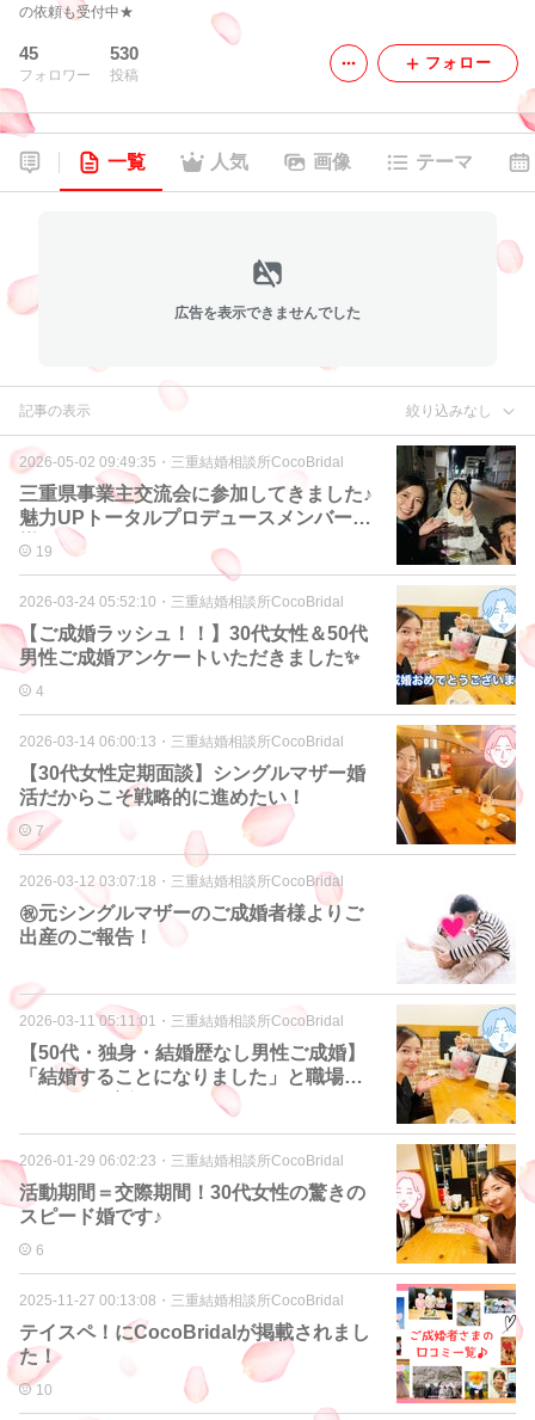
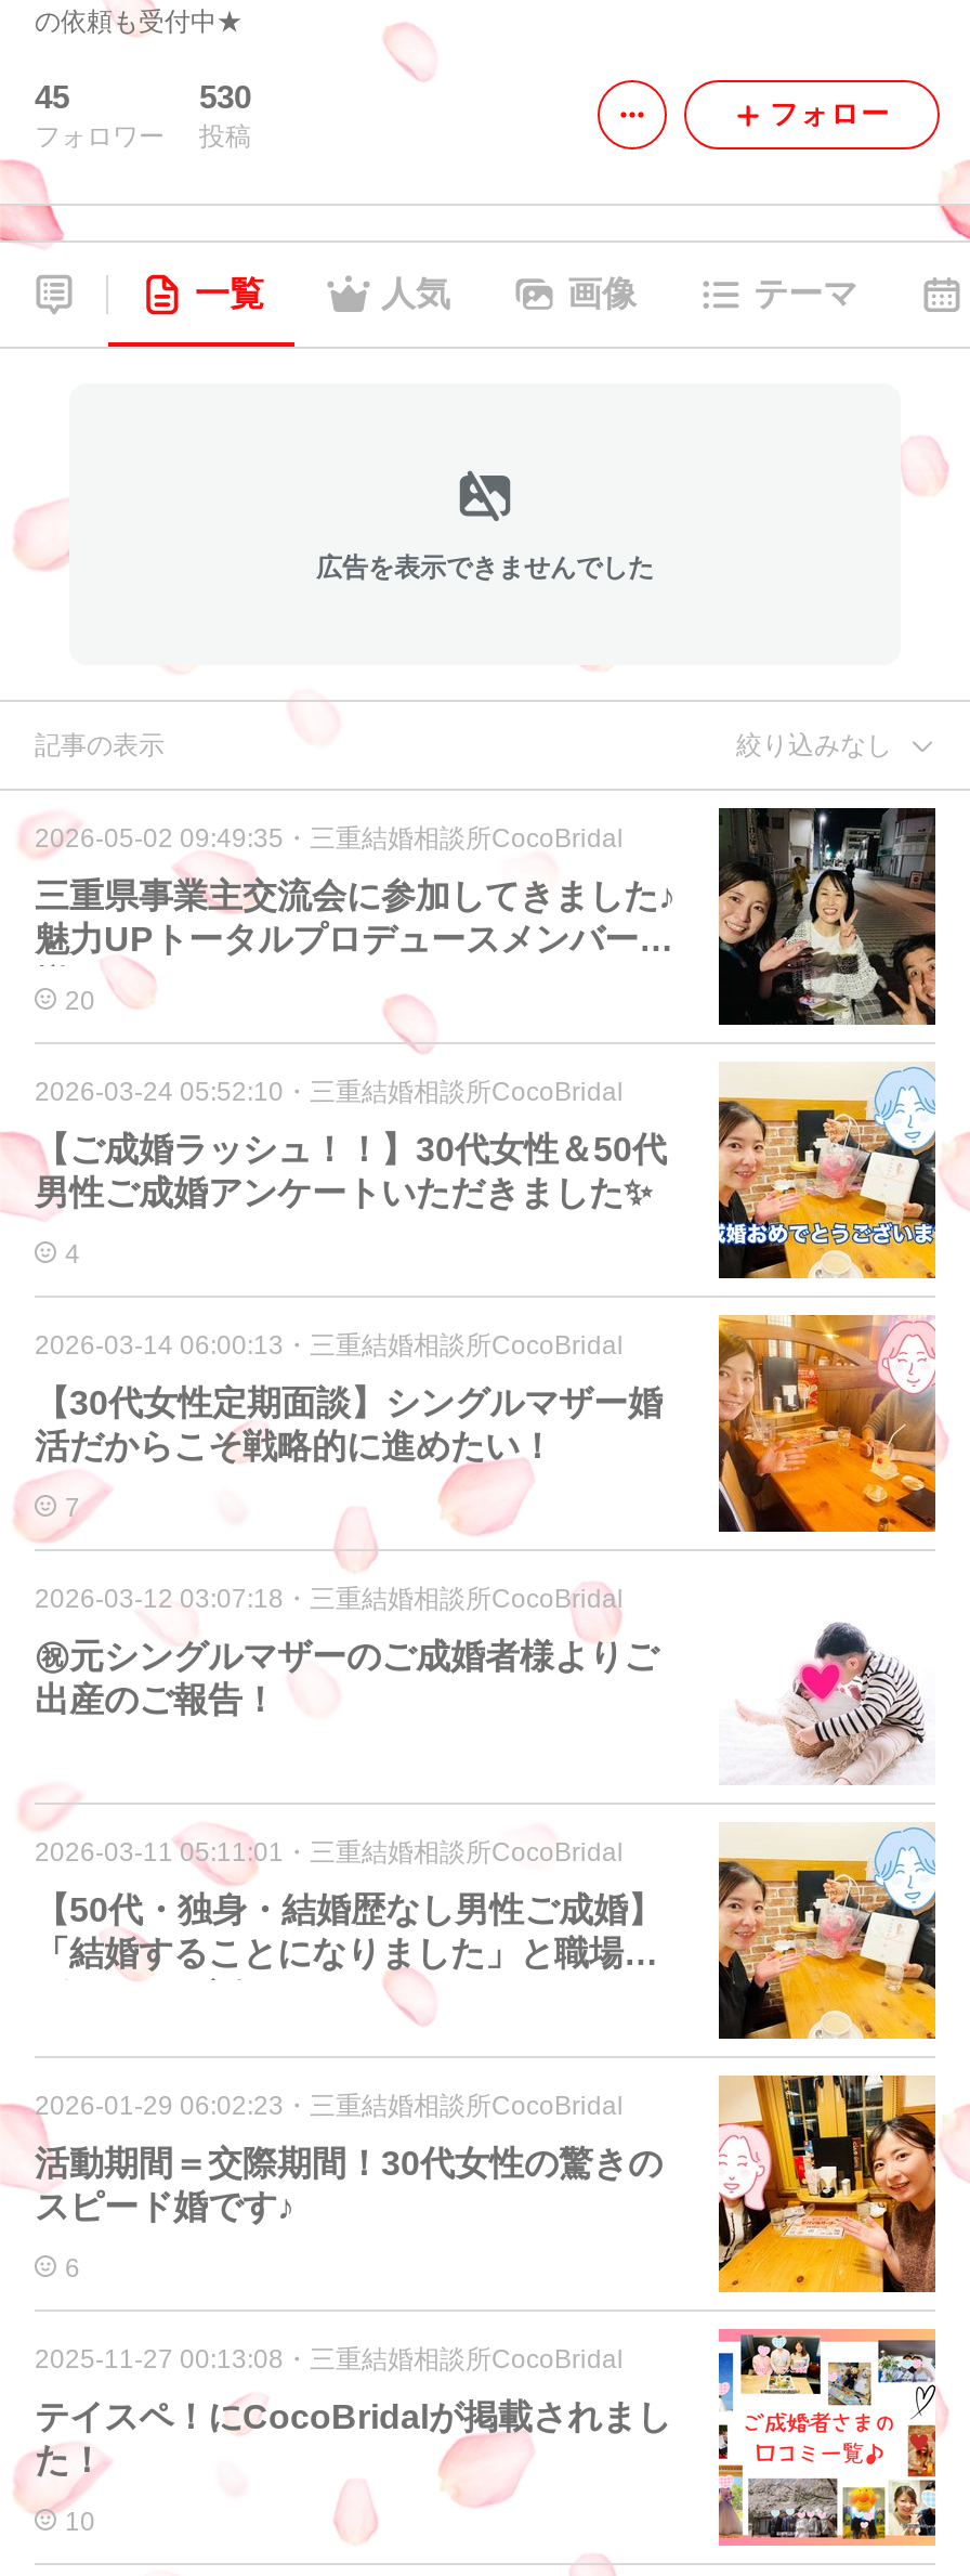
- 19
+ 20
